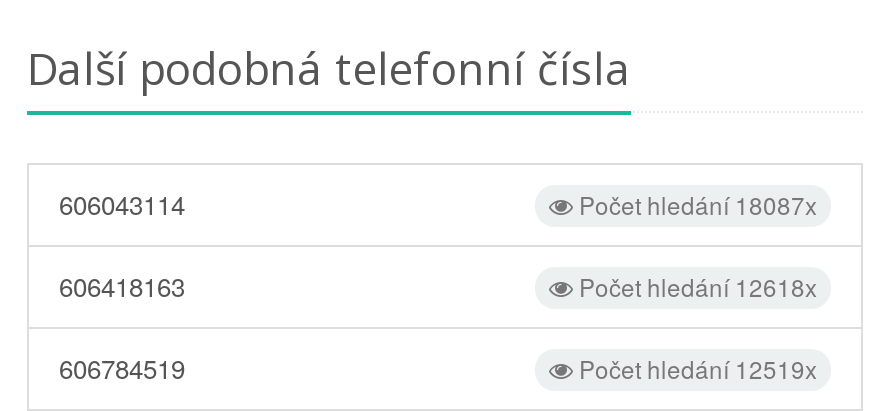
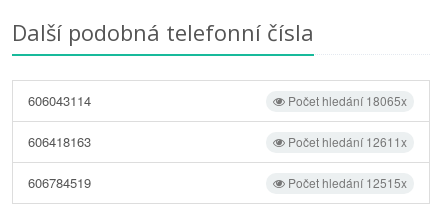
- Počet hledání 18087x
+ Počet hledání 18065x

- Počet hledání 12618x
+ Počet hledání 12611x

- Počet hledání 12519x
+ Počet hledání 12515x
